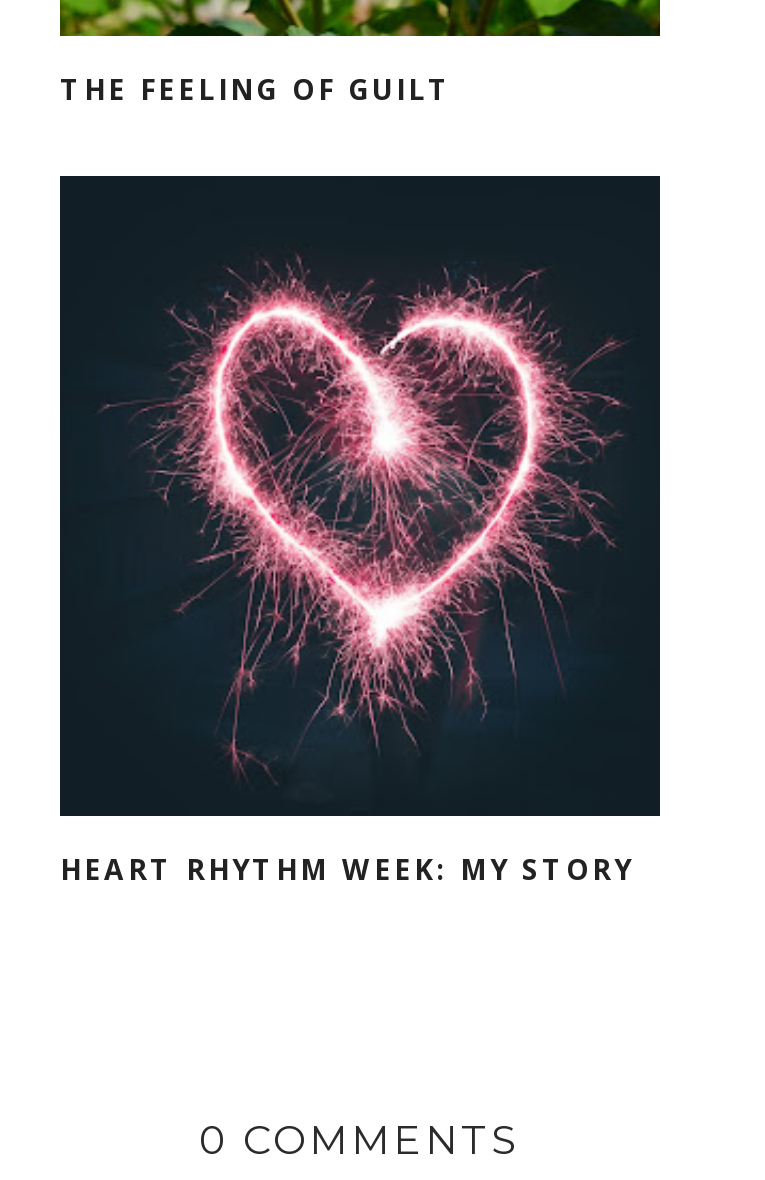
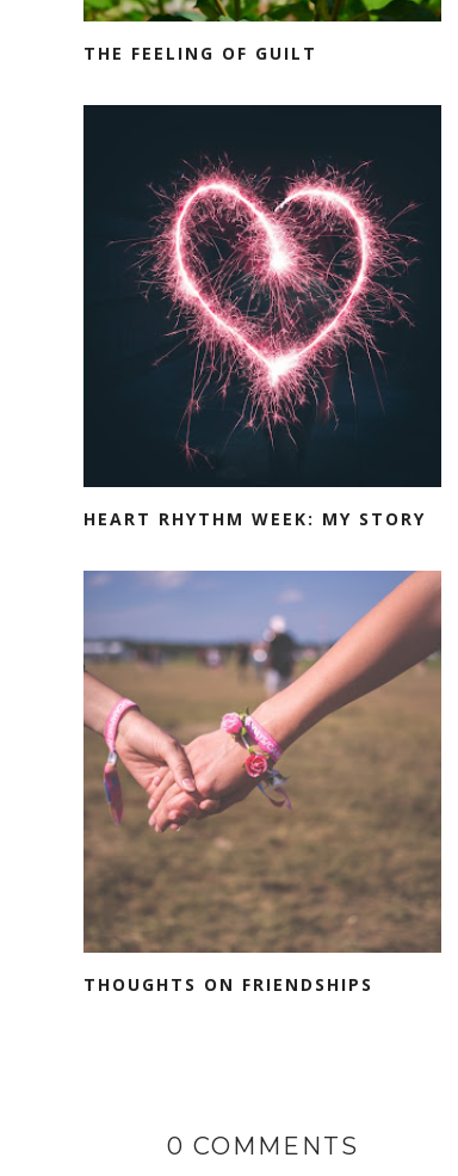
+ [image]
+ THOUGHTS ON FRIENDSHIPS
